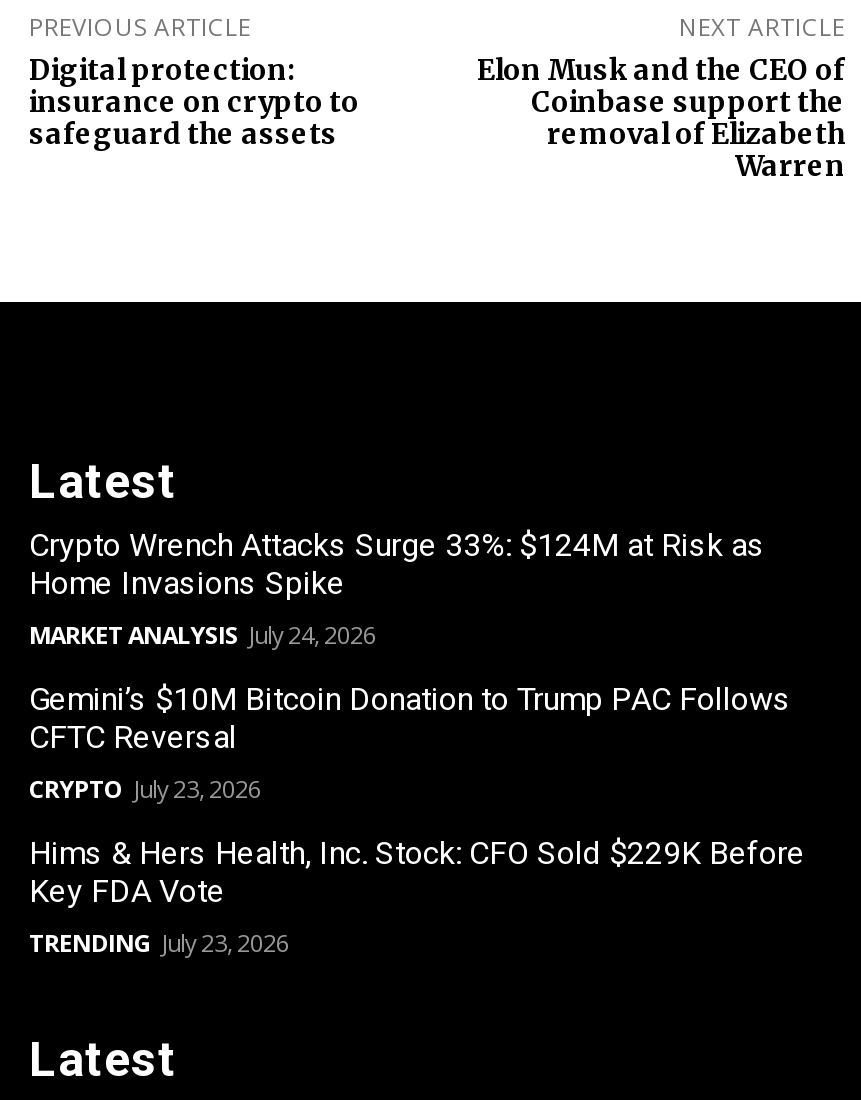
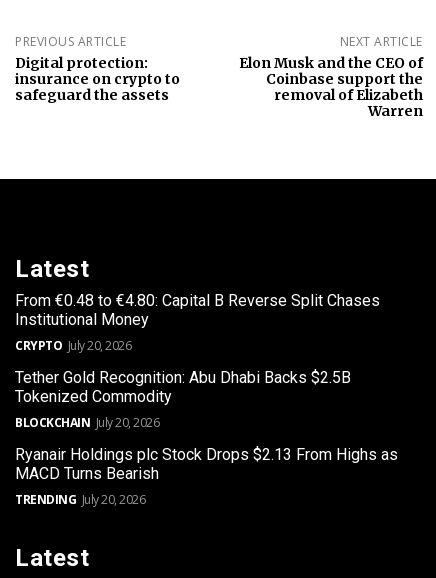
- Crypto Wrench Attacks Surge 33%: $124M at Risk as
- Home Invasions Spike
- MARKET ANALYSIS July 24, 2026
+ From €0.48 to €4.80: Capital B Reverse Split Chases
+ Institutional Money
+ CRYPTO July 20, 2026

- Gemini’s $10M Bitcoin Donation to Trump PAC Follows
- CFTC Reversal
- CRYPTO July 23, 2026
+ Tether Gold Recognition: Abu Dhabi Backs $2.5B
+ Tokenized Commodity
+ BLOCKCHAIN July 20, 2026

- Hims & Hers Health, Inc. Stock: CFO Sold $229K Before
- Key FDA Vote
- TRENDING July 23, 2026
+ Ryanair Holdings plc Stock Drops $2.13 From Highs as
+ MACD Turns Bearish
+ TRENDING July 20, 2026
